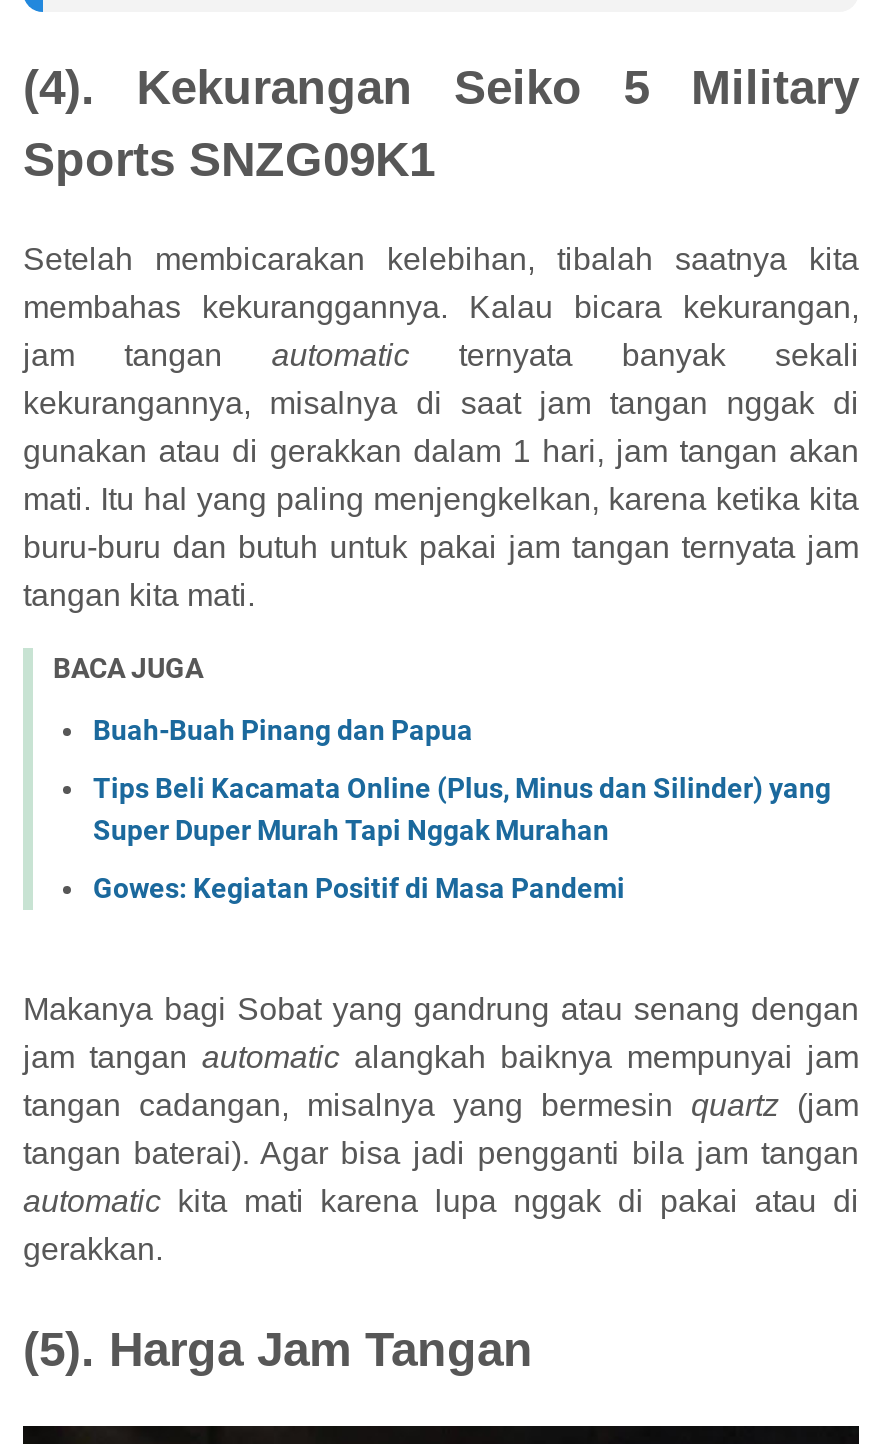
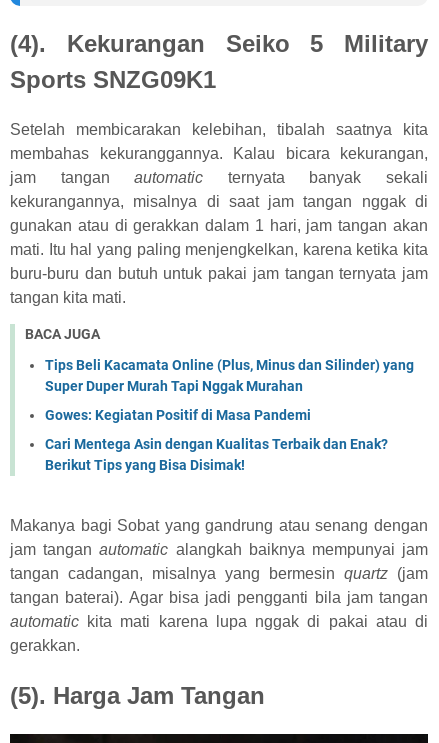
- Buah-Buah Pinang dan Papua

moved up: Tips Beli Kacamata Online (Plus, Minus dan Silinder) yang | Super Duper Murah Tapi Nggak Murahan | Gowes: Kegiatan Positif di Masa Pandemi

+ Cari Mentega Asin dengan Kualitas Terbaik dan Enak?
+ Berikut Tips yang Bisa Disimak!
